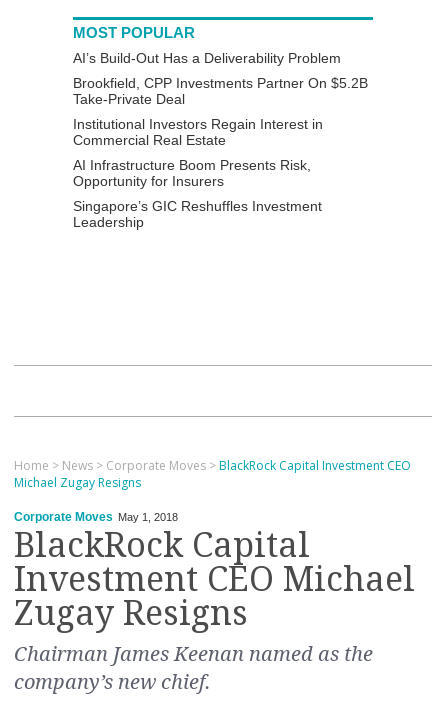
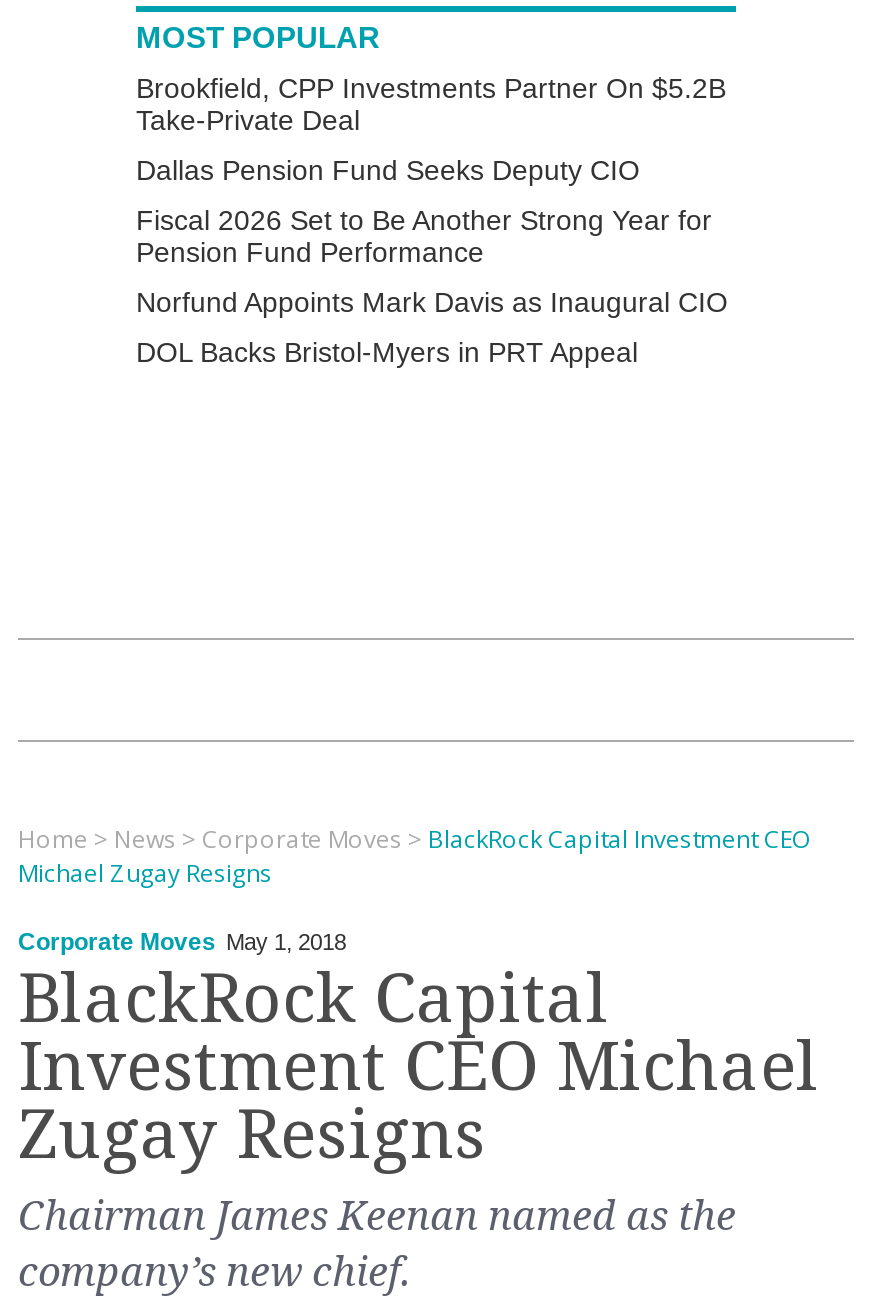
- AI’s Build-Out Has a Deliverability Problem

- Institutional Investors Regain Interest in
- Commercial Real Estate
- AI Infrastructure Boom Presents Risk,
- Opportunity for Insurers
- Singapore’s GIC Reshuffles Investment
- Leadership
+ Dallas Pension Fund Seeks Deputy CIO
+ Fiscal 2026 Set to Be Another Strong Year for
+ Pension Fund Performance
+ Norfund Appoints Mark Davis as Inaugural CIO
+ DOL Backs Bristol-Myers in PRT Appeal
